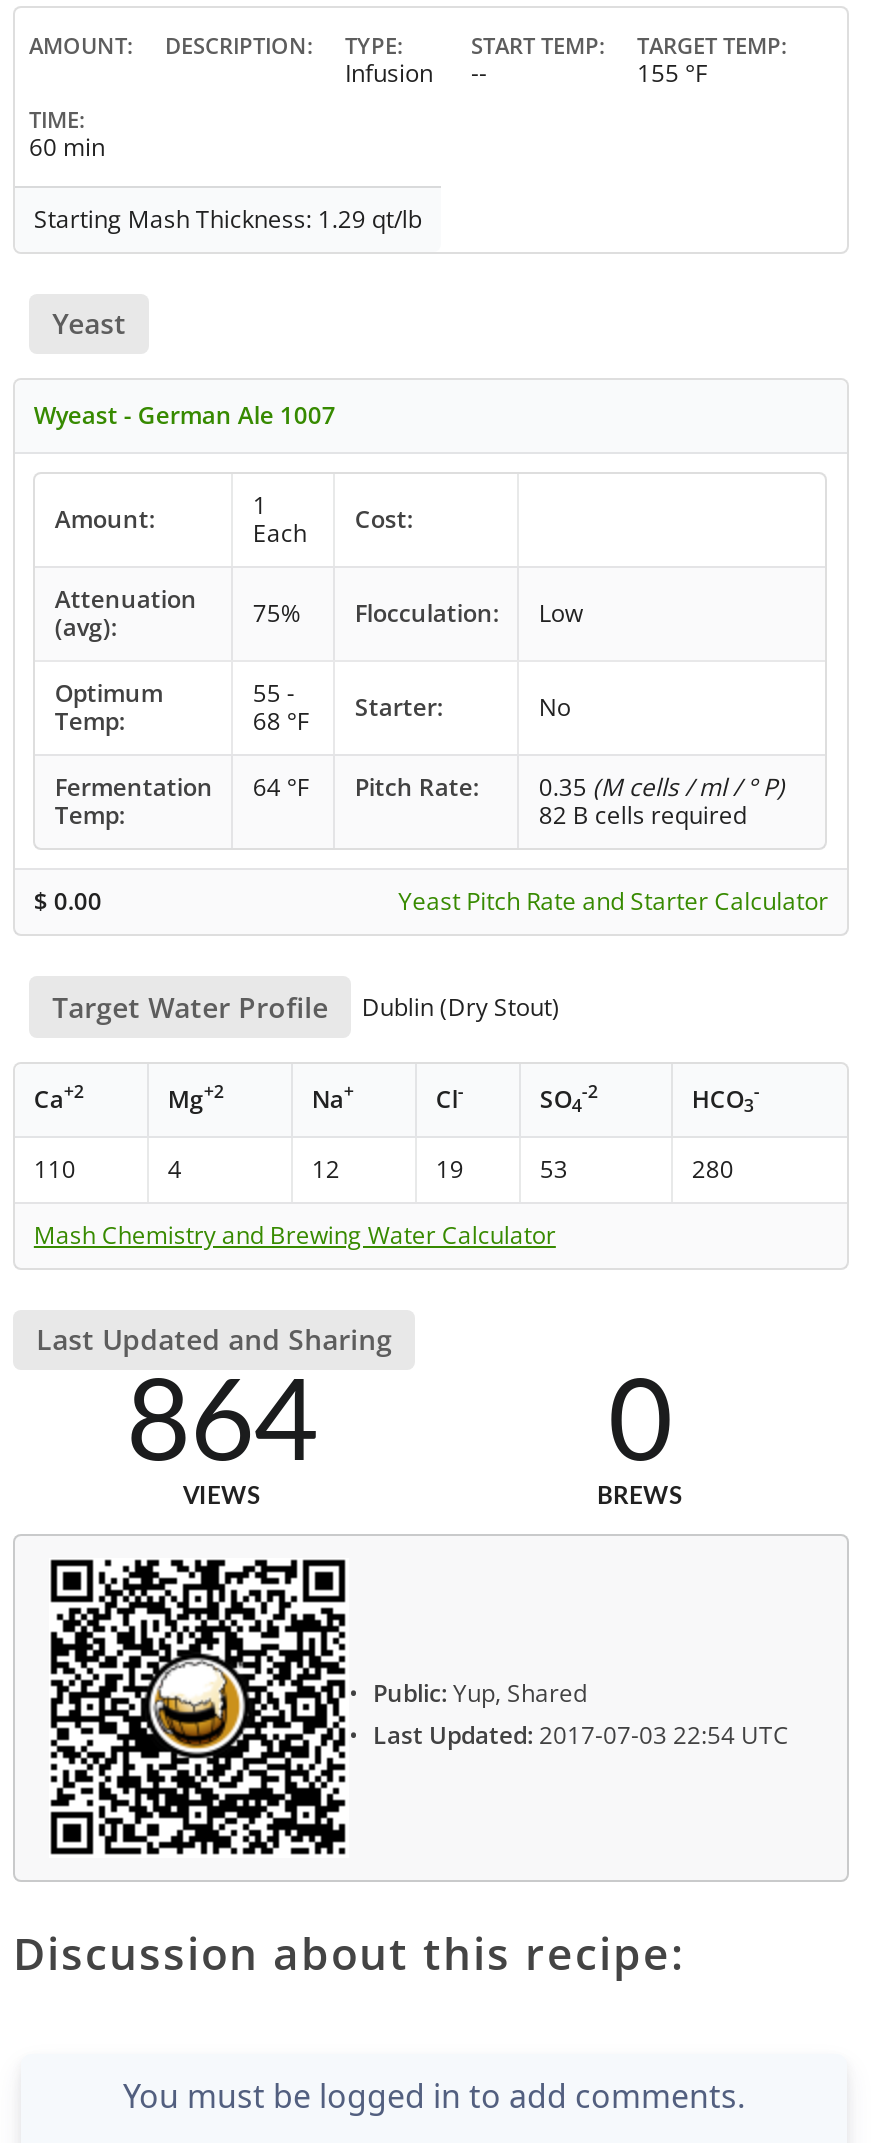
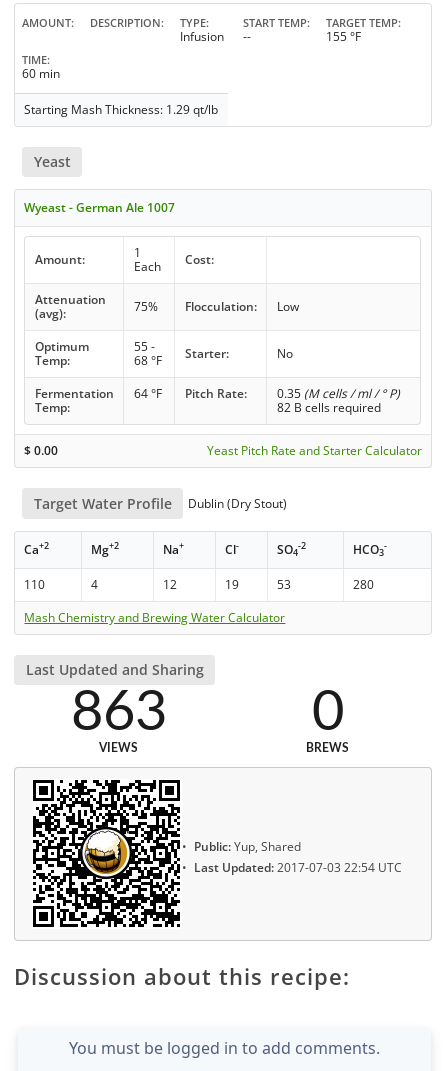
- 864
+ 863
